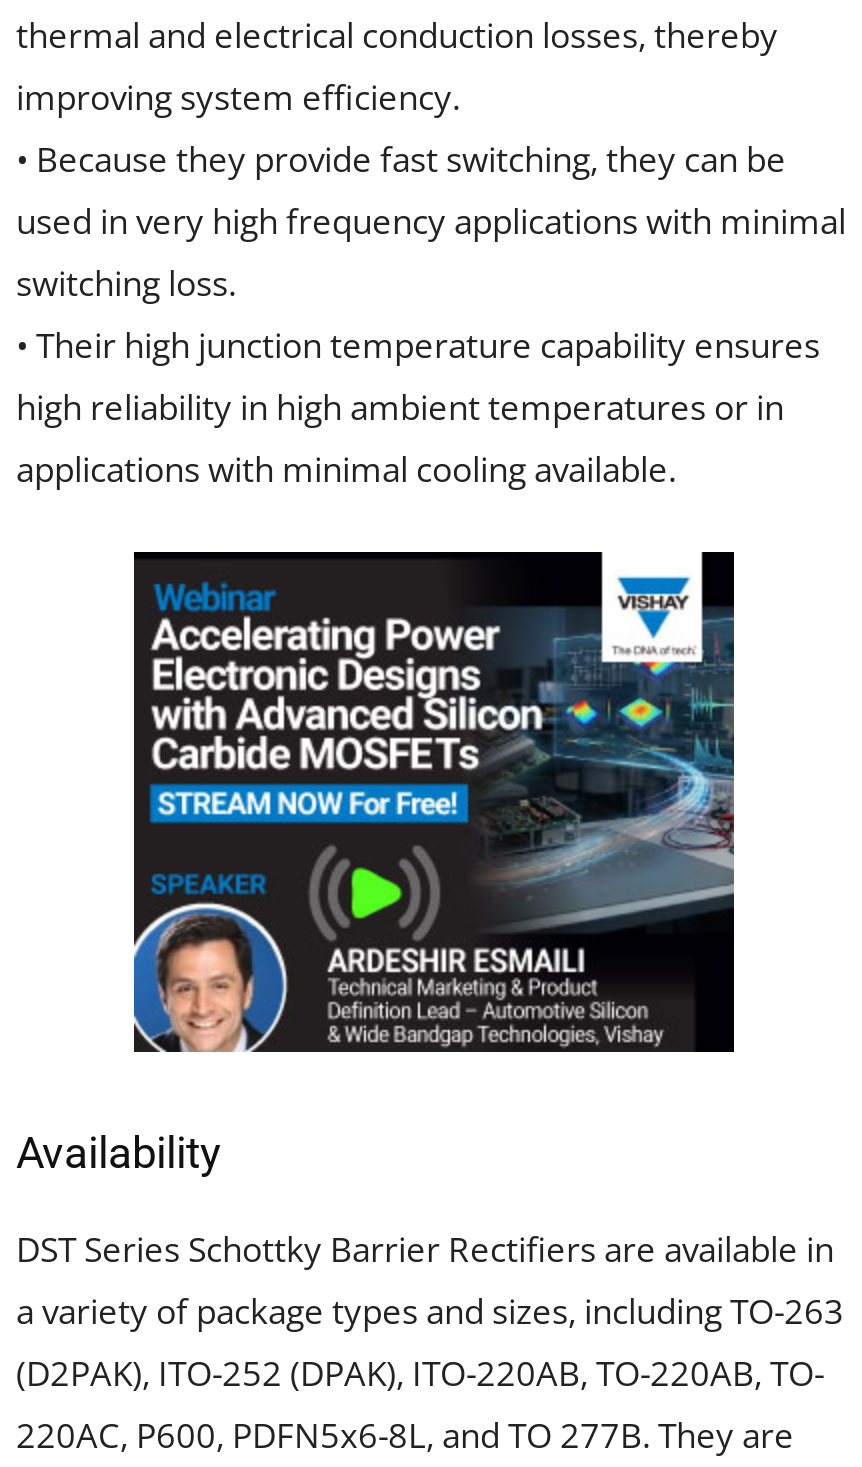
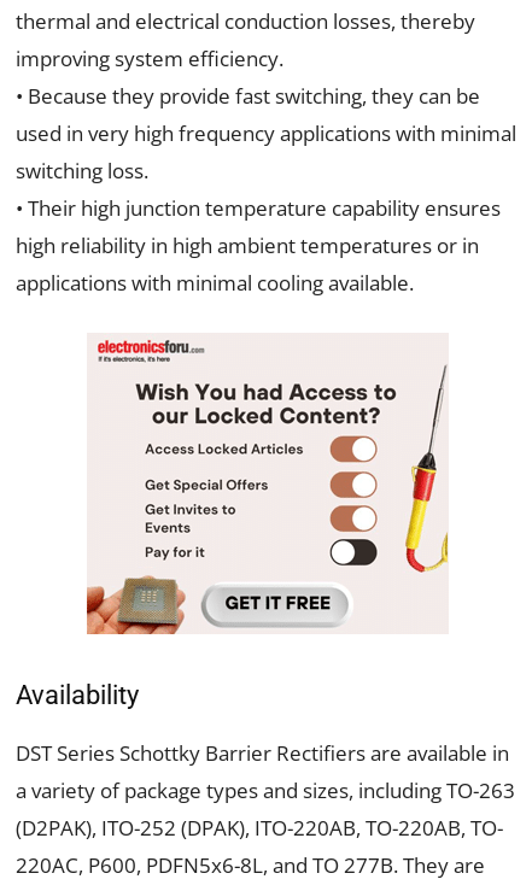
- [image]
+ [image]
